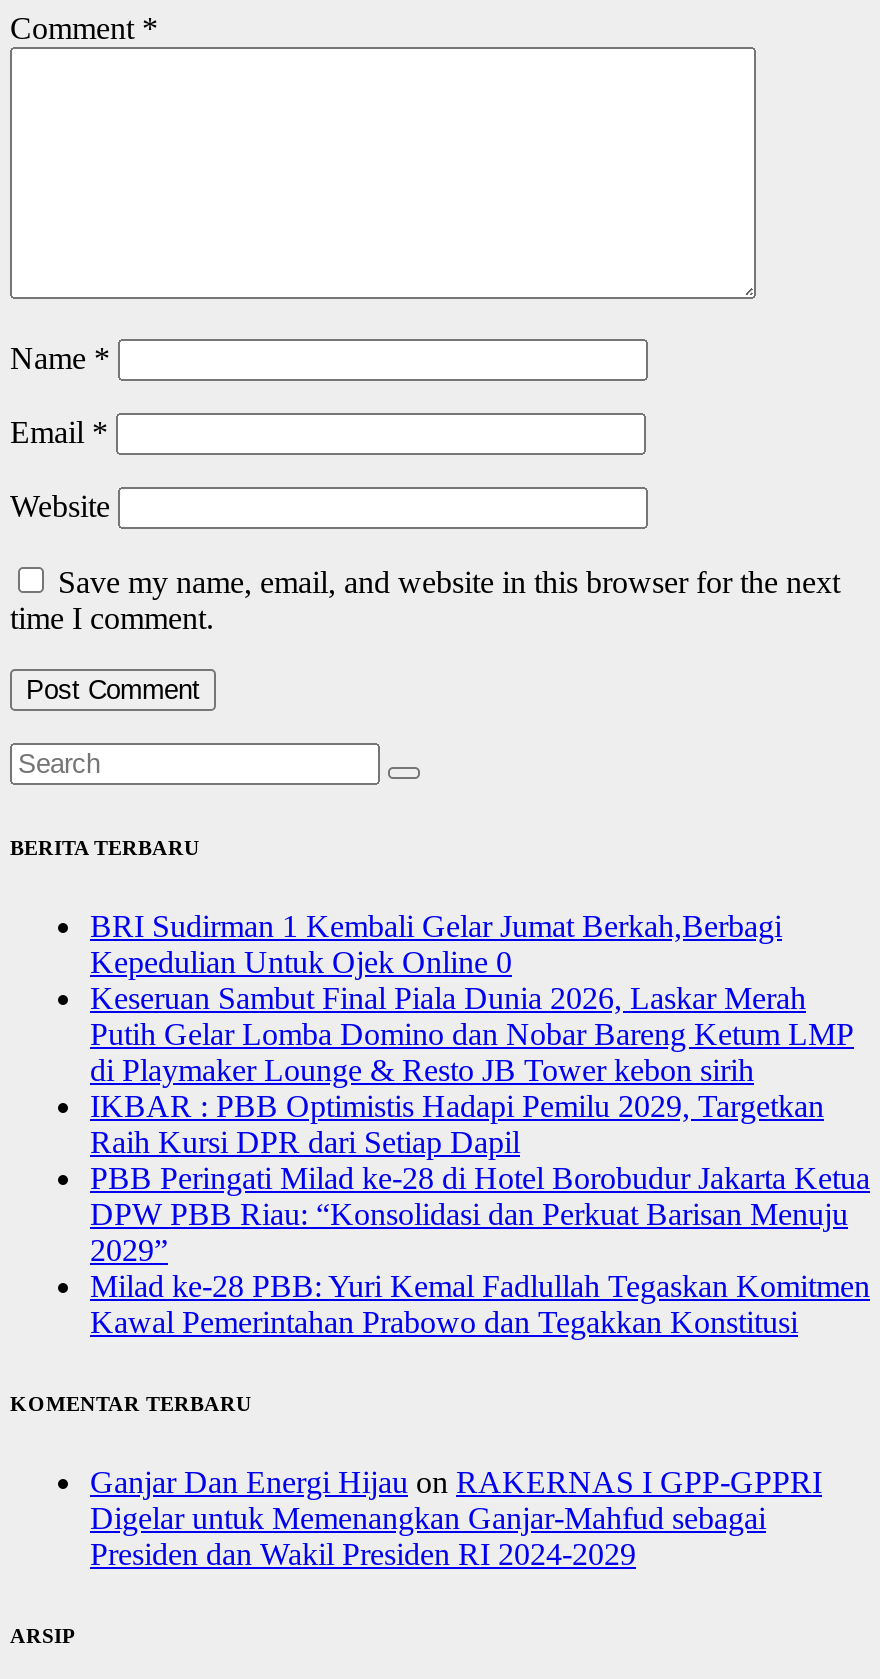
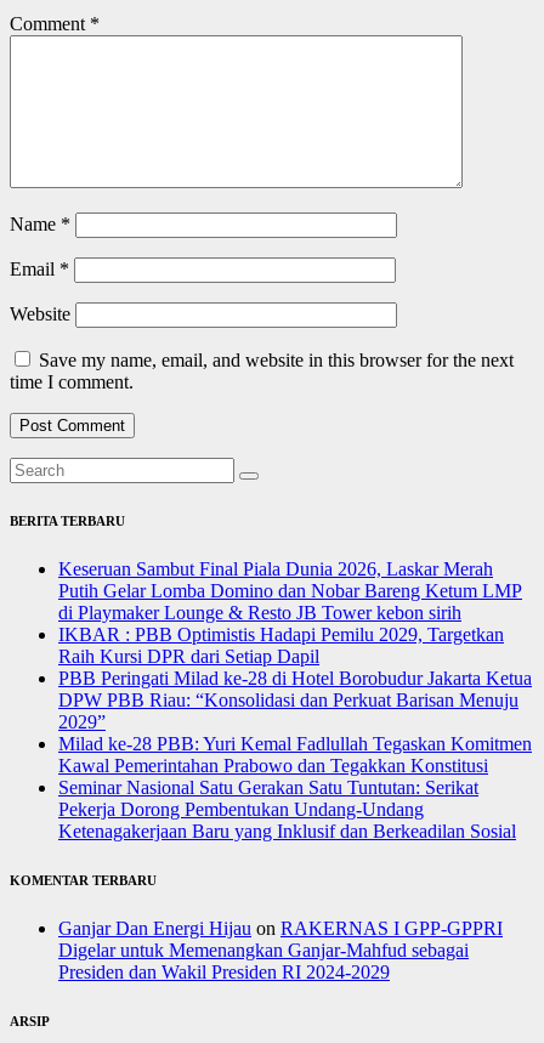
- BRI Sudirman 1 Kembali Gelar Jumat Berkah,Berbagi
- Kepedulian Untuk Ojek Online 0

moved up: Keseruan Sambut Final Piala Dunia 2026, Laskar Merah | Putih Gelar Lomba Domino dan Nobar Bareng Ketum LMP | di Playmaker Lounge & Resto JB Tower kebon sirih | ... | Milad ke-28 PBB: Yuri Kemal Fadlullah Tegaskan Komitmen | Kawal Pemerintahan Prabowo dan Tegakkan Konstitusi

+ Seminar Nasional Satu Gerakan Satu Tuntutan: Serikat
+ Pekerja Dorong Pembentukan Undang-Undang
+ Ketenagakerjaan Baru yang Inklusif dan Berkeadilan Sosial
